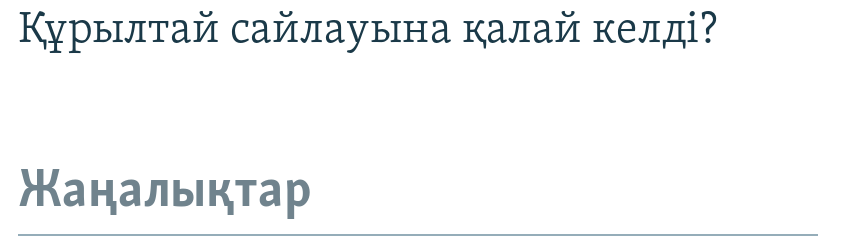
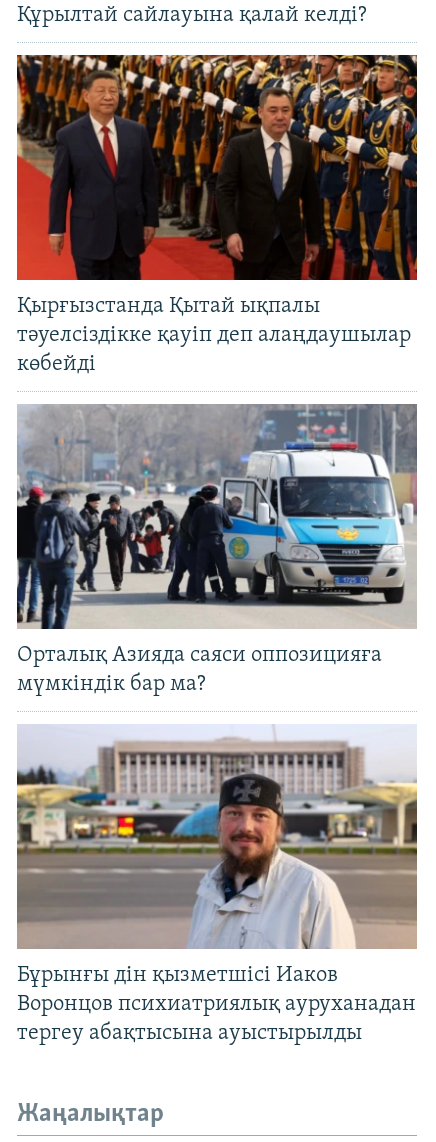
+ [image]
+ Қырғызстанда Қытай ықпалы
+ тәуелсіздікке қауіп деп алаңдаушылар
+ көбейді

+ [image]
+ Орталық Азияда саяси оппозицияға
+ мүмкіндік бар ма?

+ [image]
+ Бұрынғы дін қызметшісі Иаков
+ Воронцов психиатриялық ауруханадан
+ тергеу абақтысына ауыстырылды
